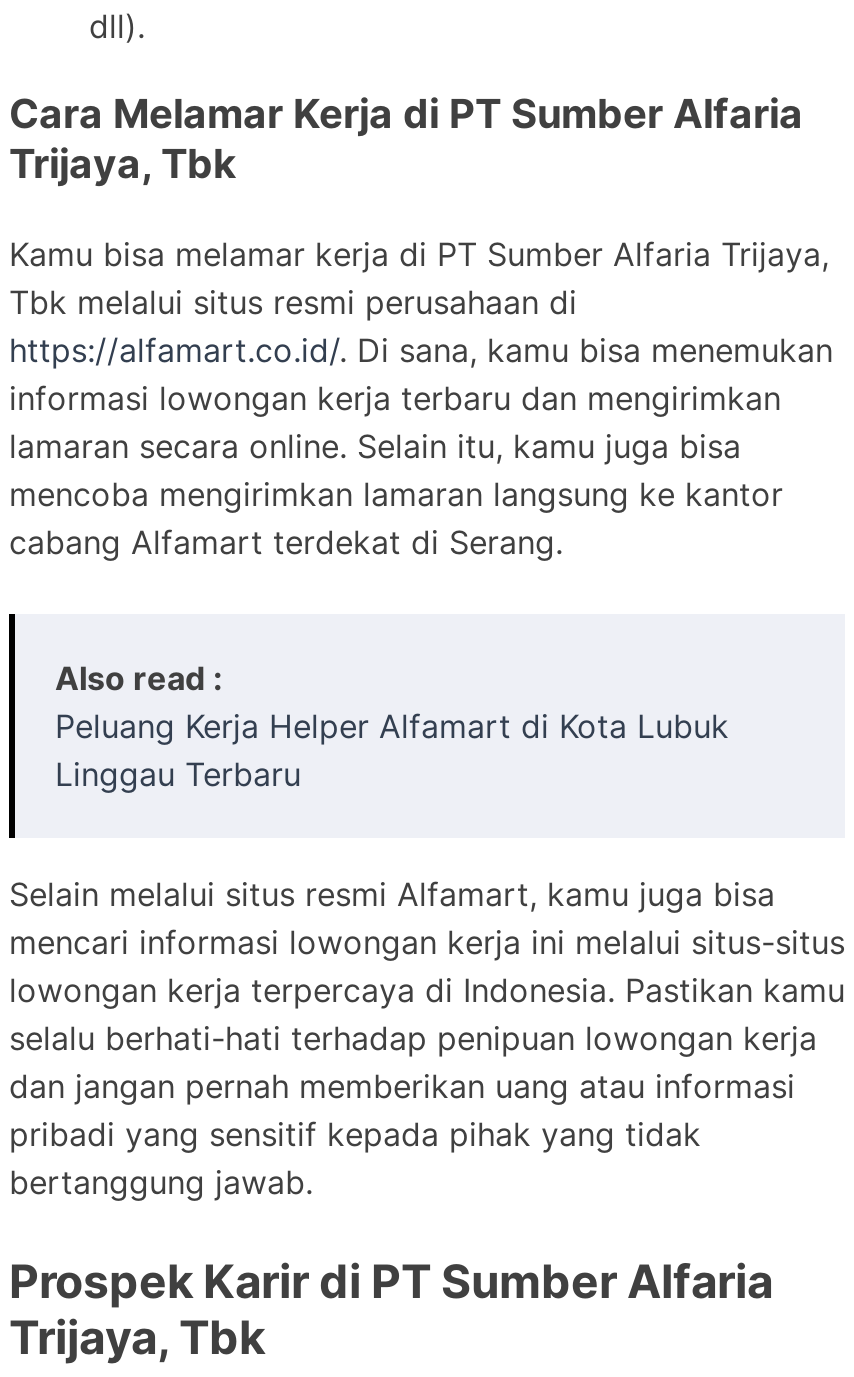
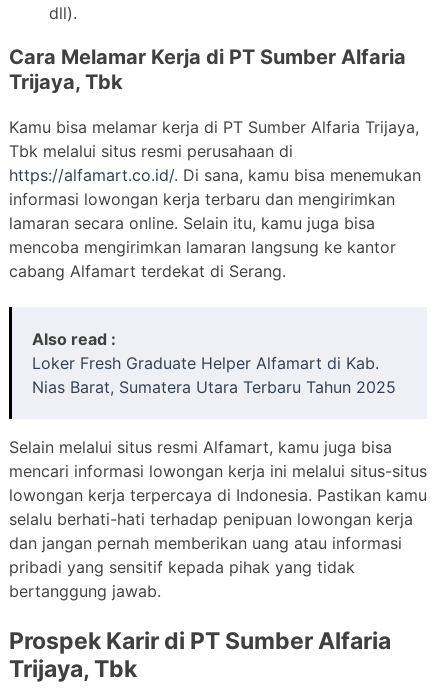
- Peluang Kerja Helper Alfamart di Kota Lubuk
- Linggau Terbaru
+ Loker Fresh Graduate Helper Alfamart di Kab.
+ Nias Barat, Sumatera Utara Terbaru Tahun 2025
